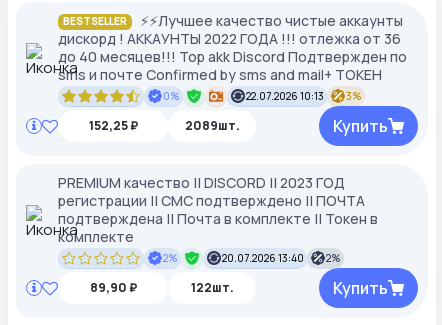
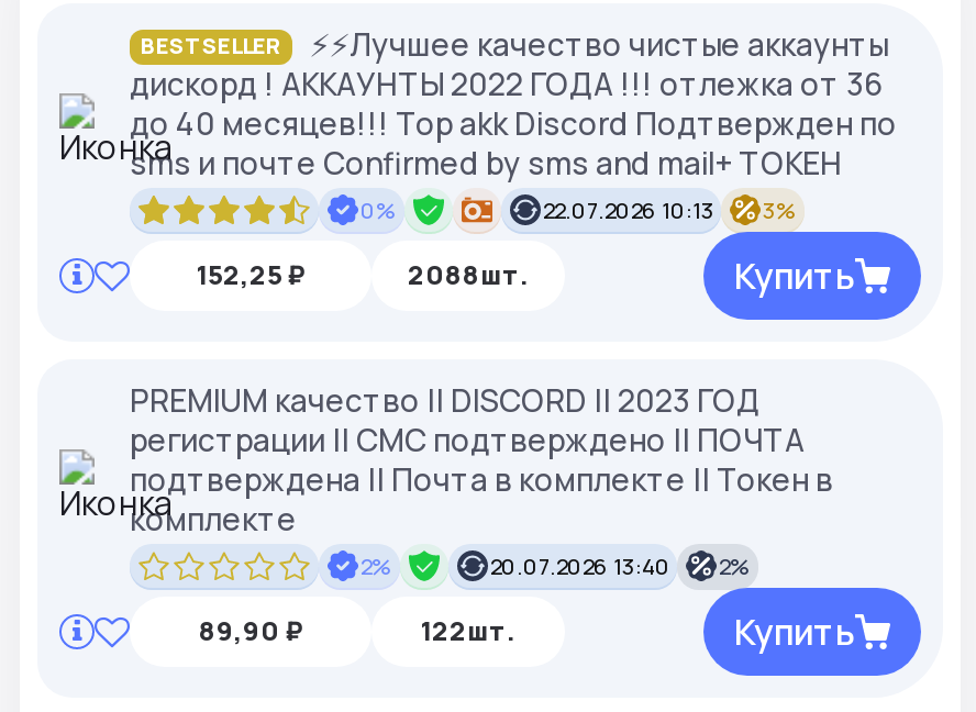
- 2089шт.
+ 2088шт.
